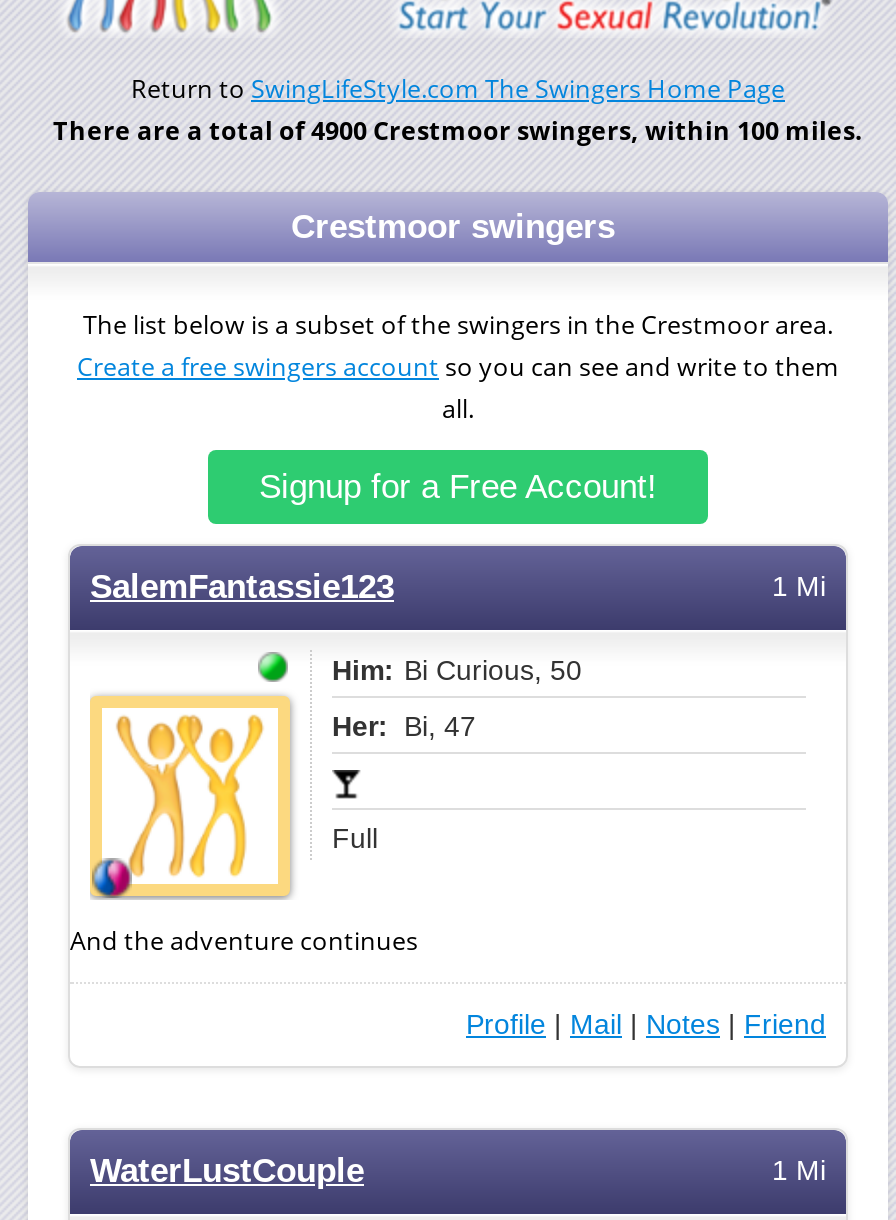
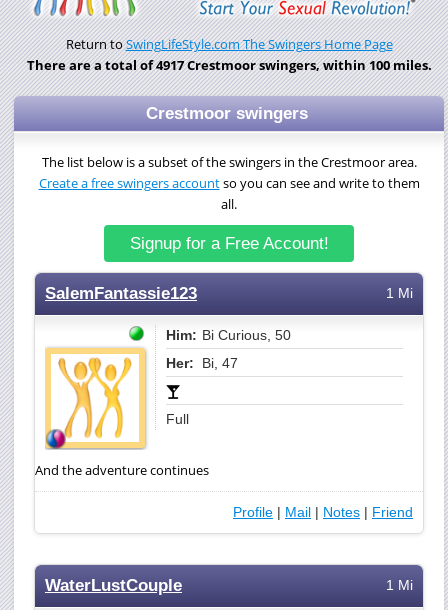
- There are a total of 4900 Crestmoor swingers, within 100 miles.
+ There are a total of 4917 Crestmoor swingers, within 100 miles.
